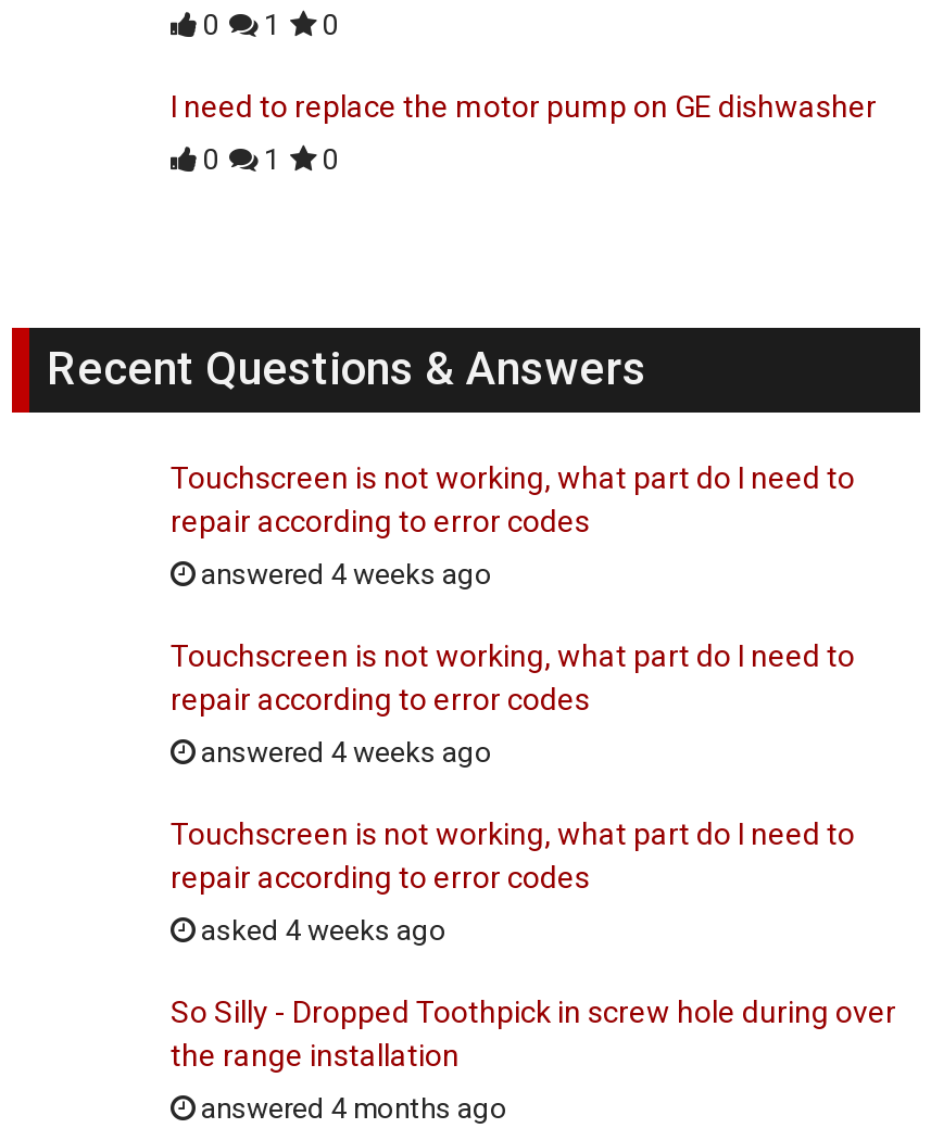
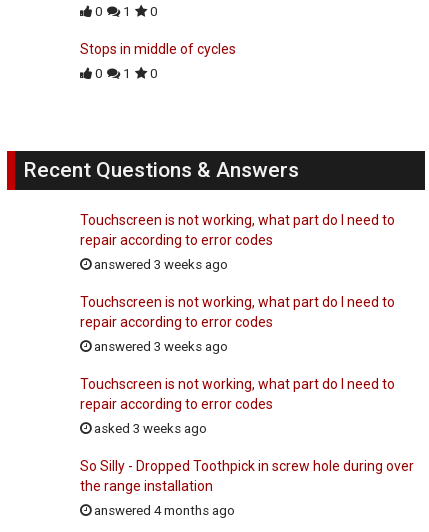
- I need to replace the motor pump on GE dishwasher
+ Stops in middle of cycles

- answered 4 weeks ago
+ answered 3 weeks ago

- answered 4 weeks ago
+ answered 3 weeks ago

- asked 4 weeks ago
+ asked 3 weeks ago
